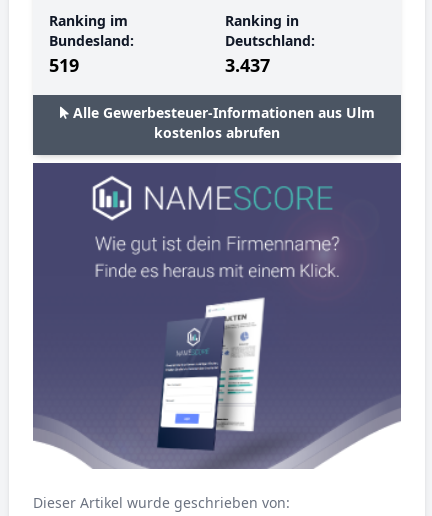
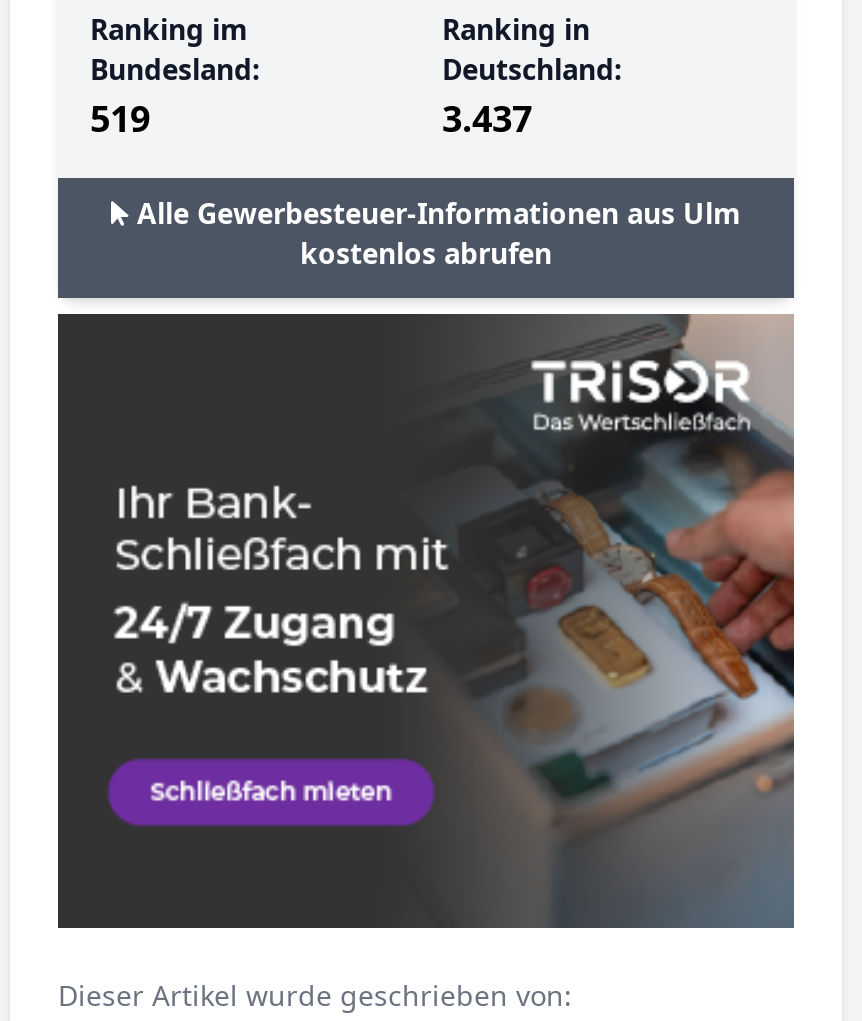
- [image]
+ [image]
